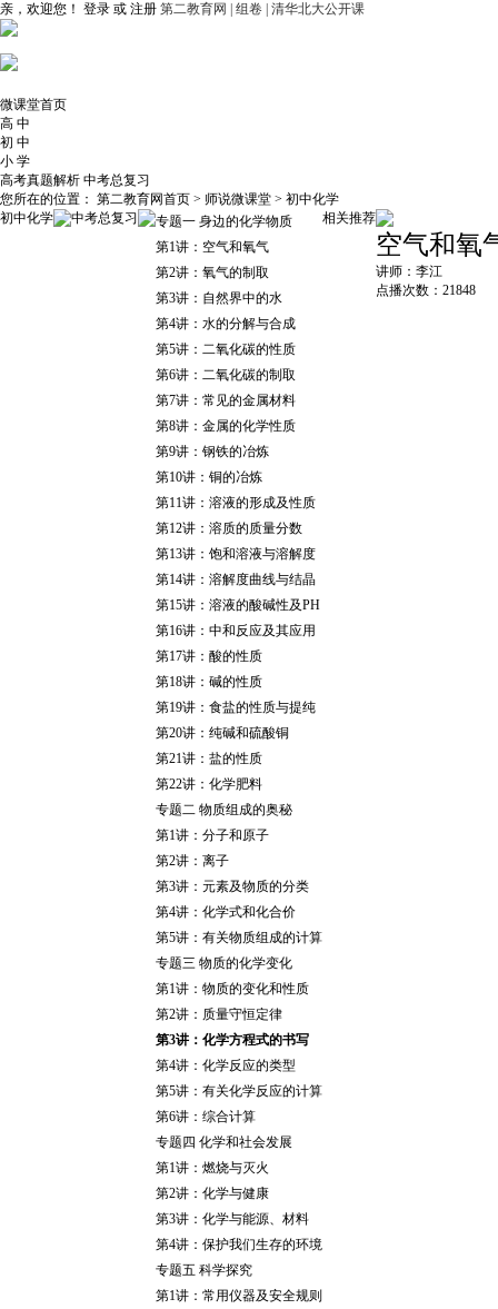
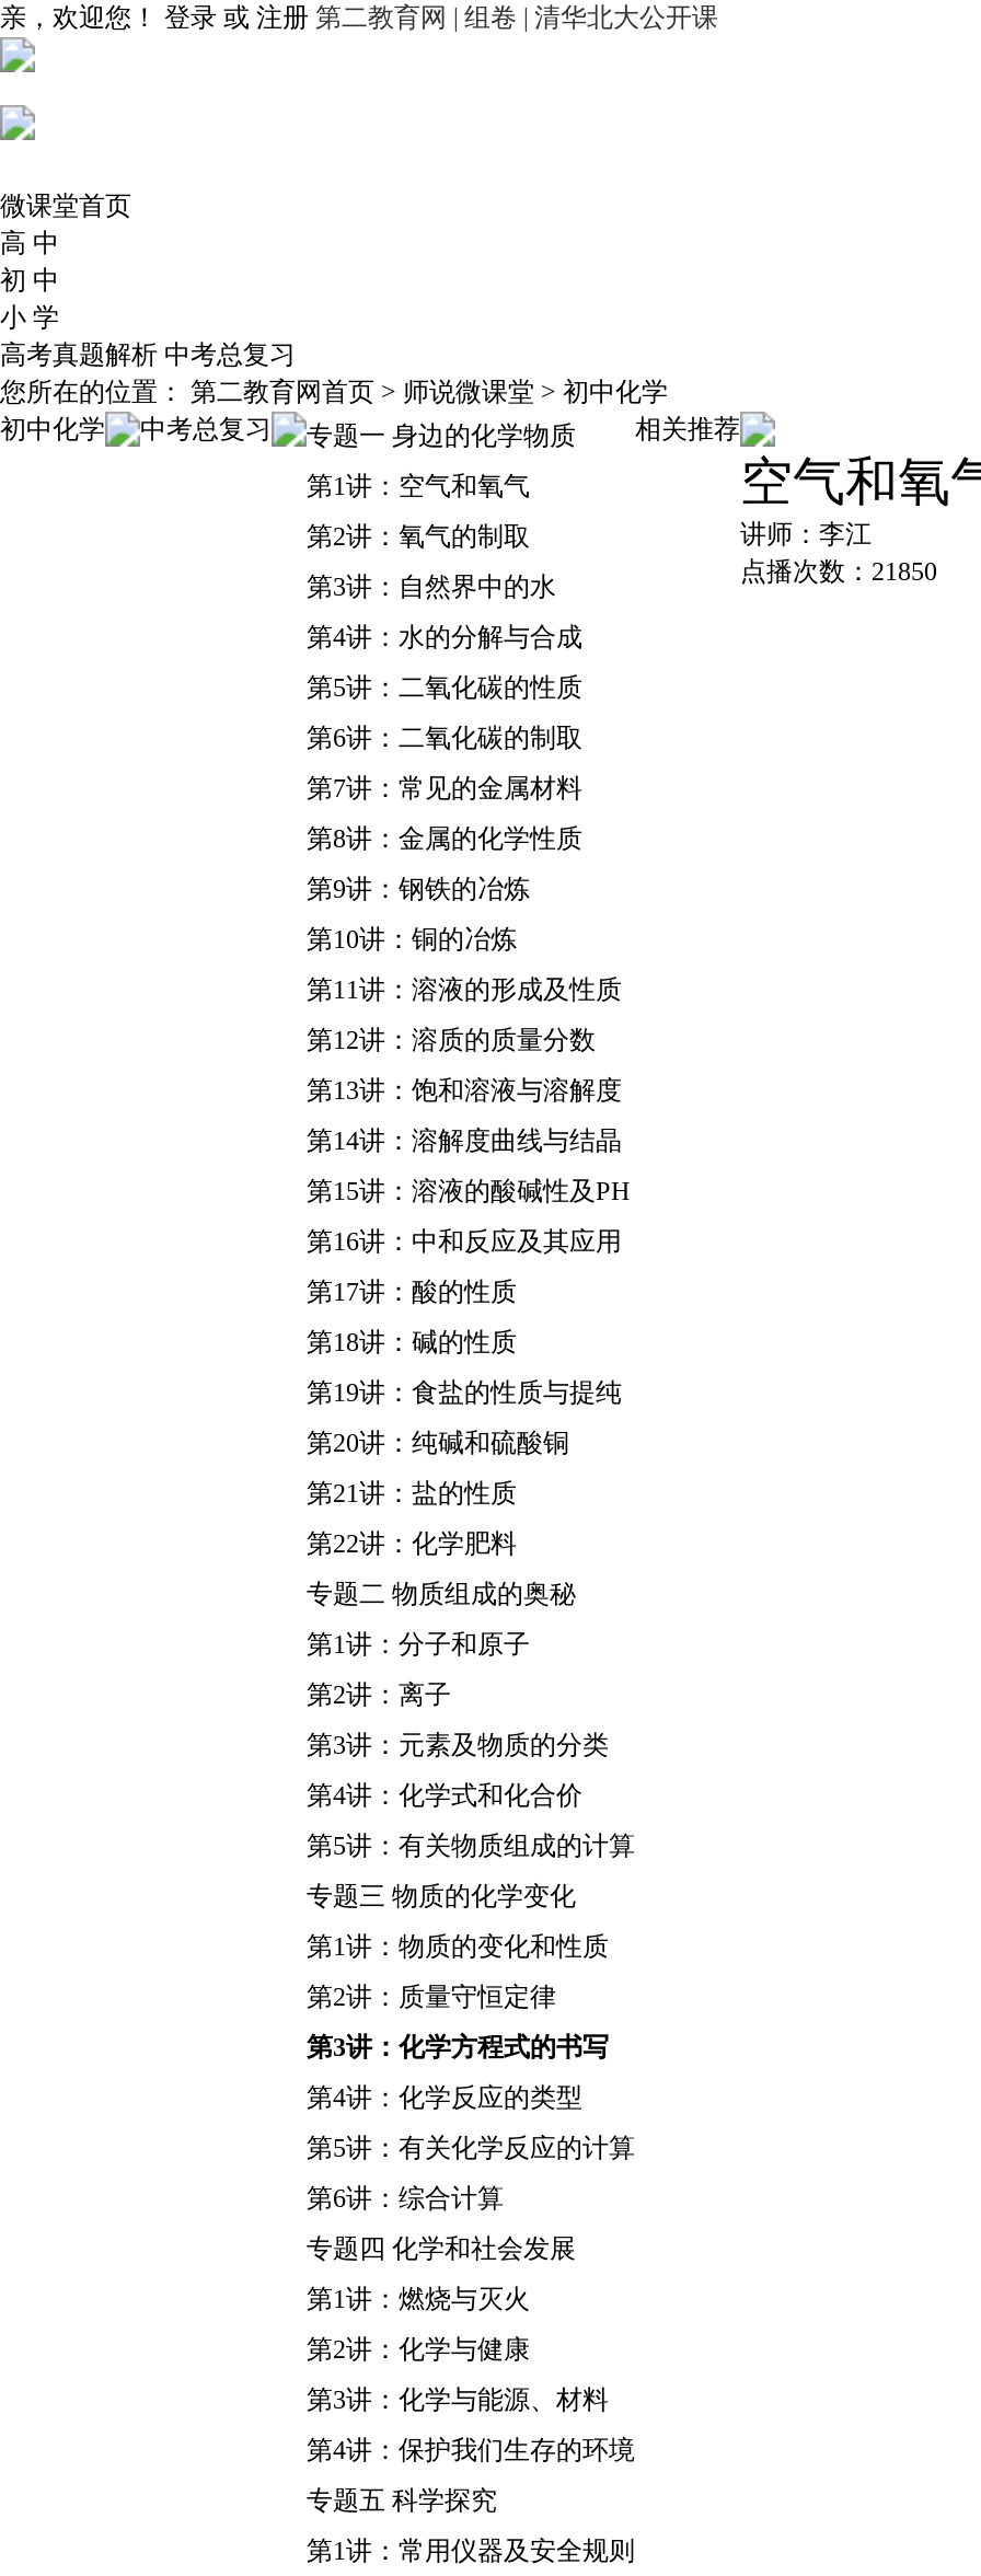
- 点播次数：21848
+ 点播次数：21850
